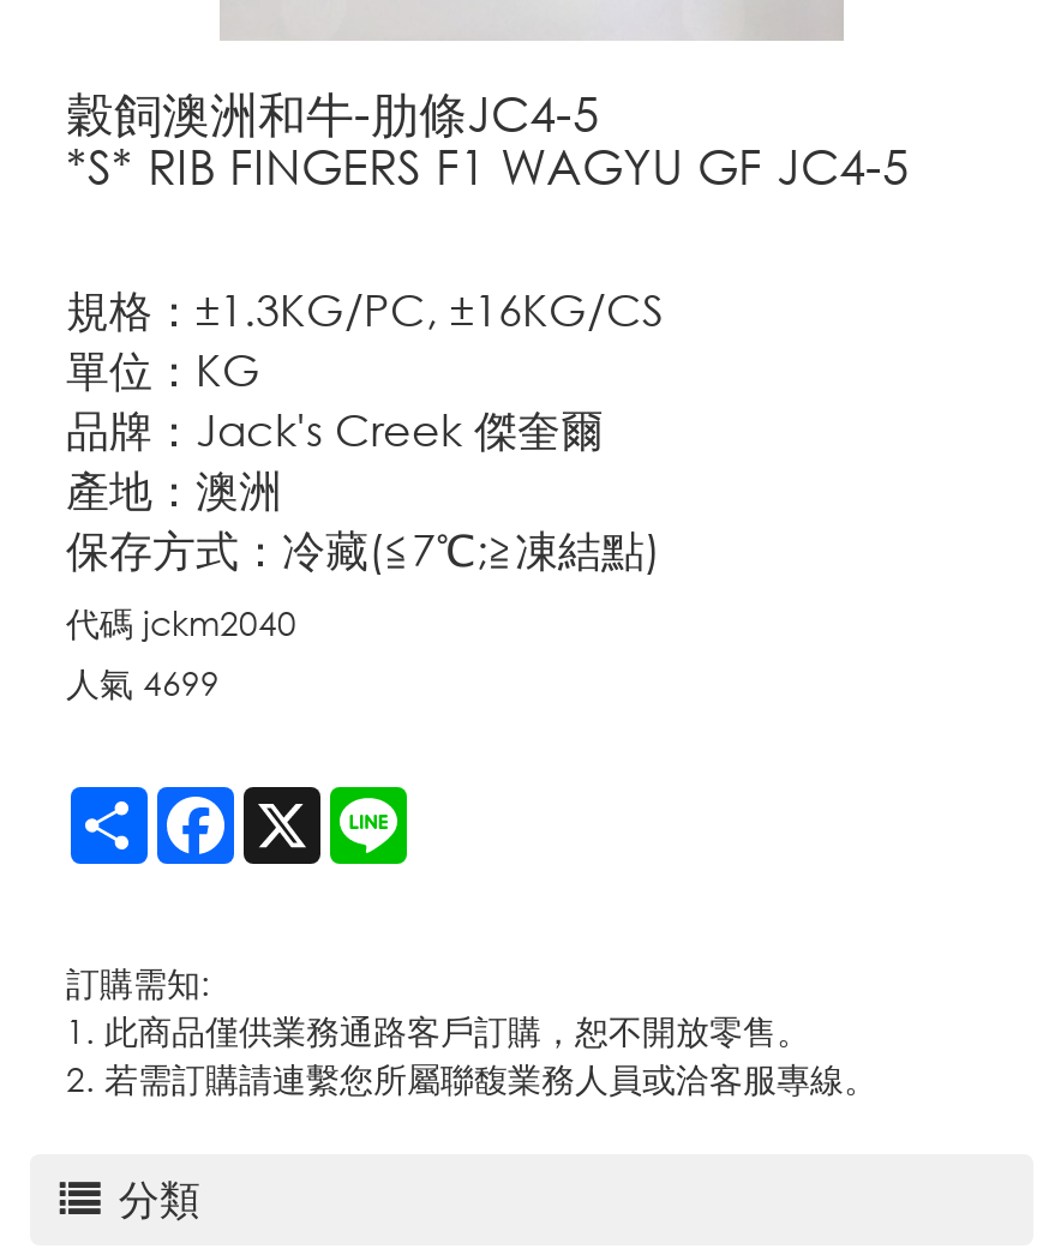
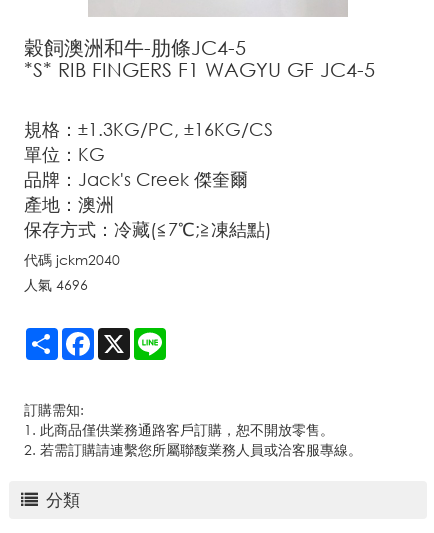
- 人氣4699
+ 人氣4696
